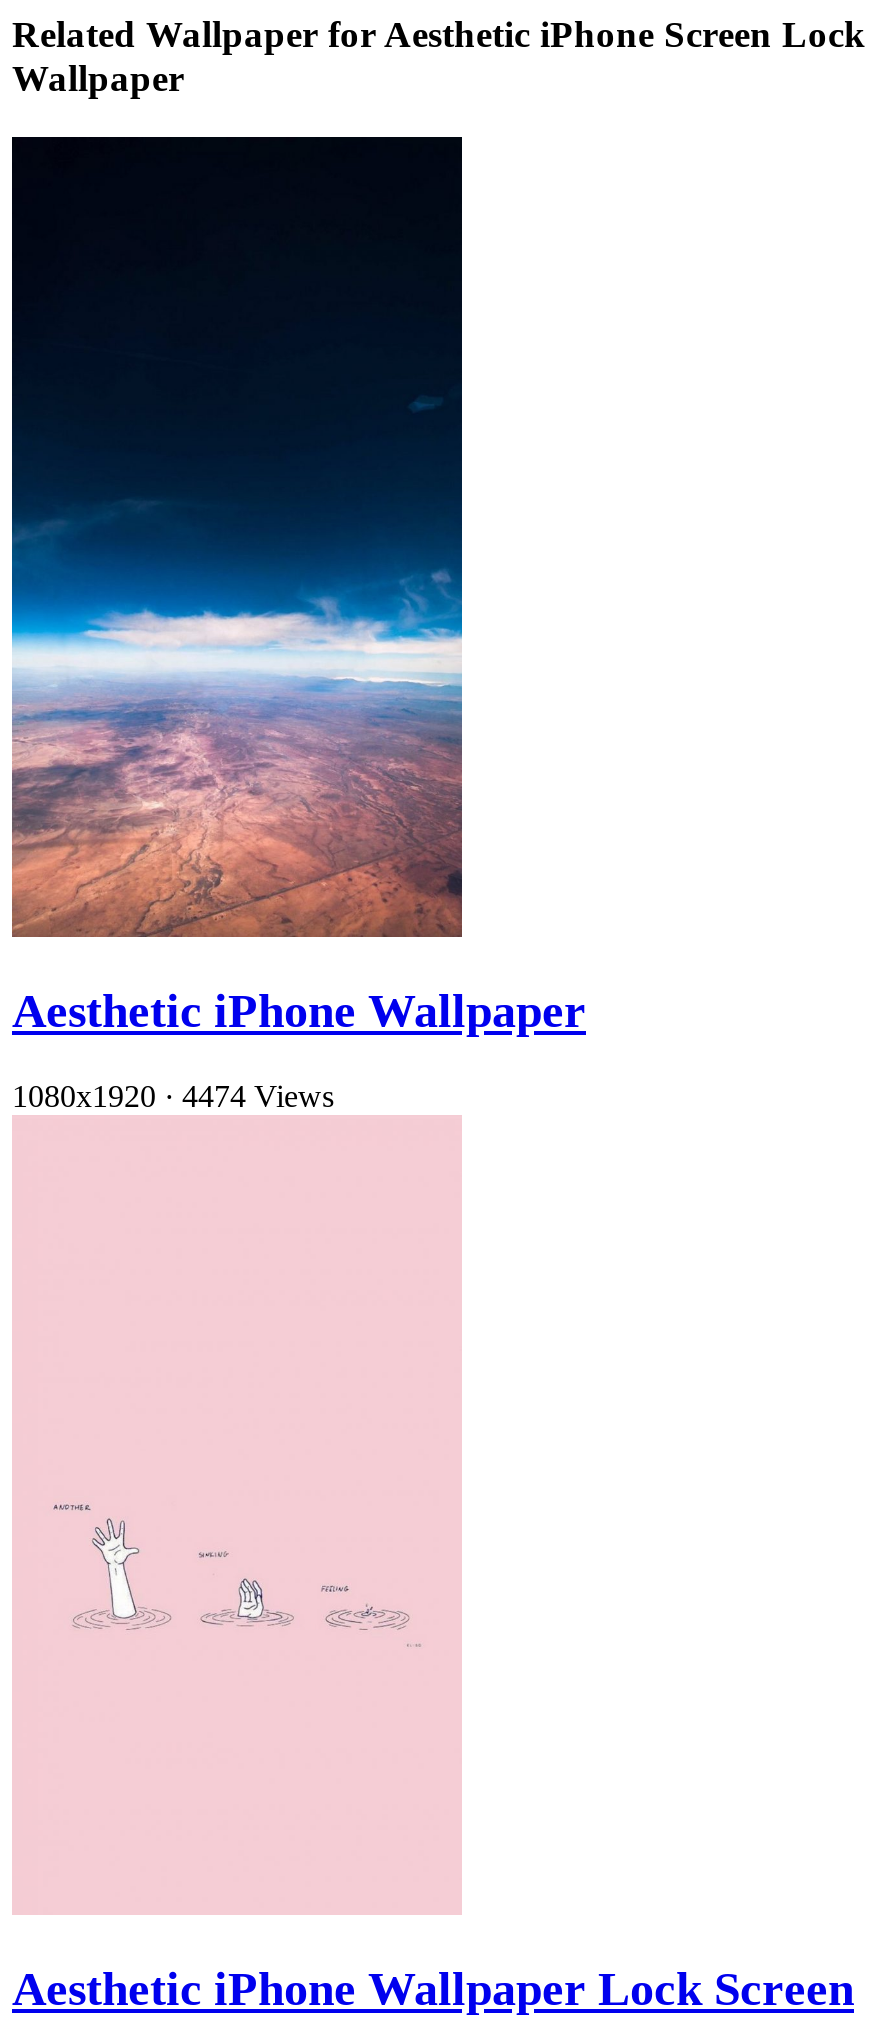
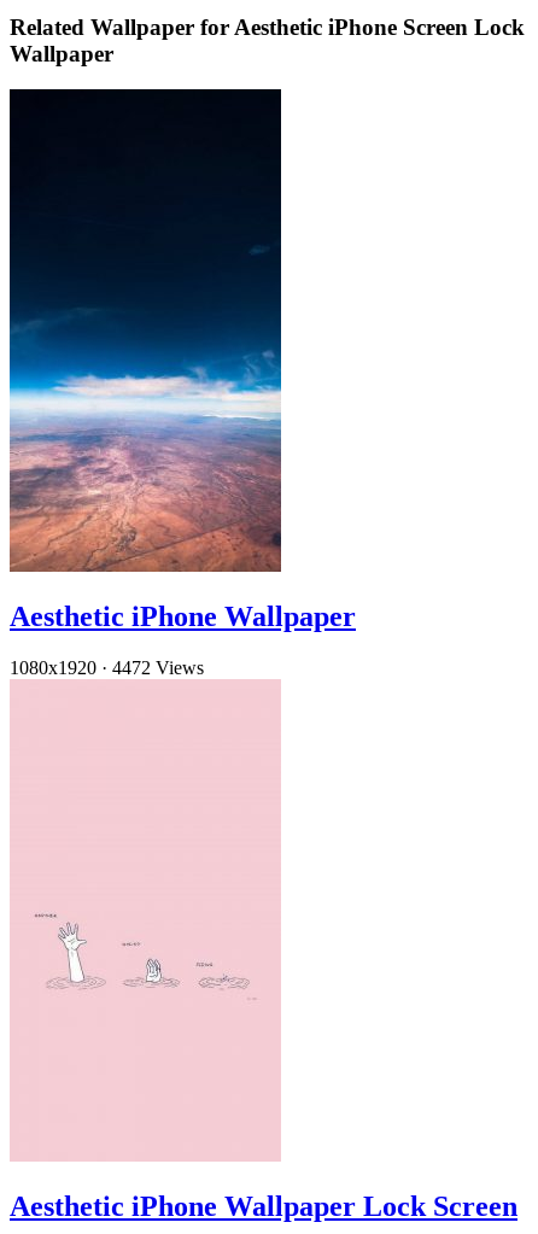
- 1080x1920 · 4474 Views
+ 1080x1920 · 4472 Views
